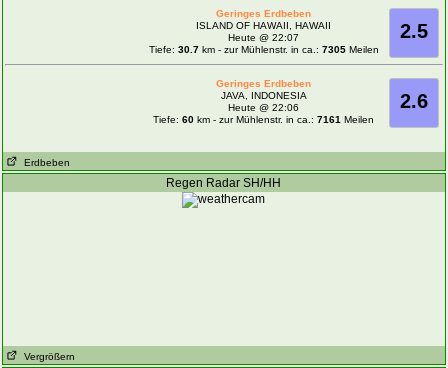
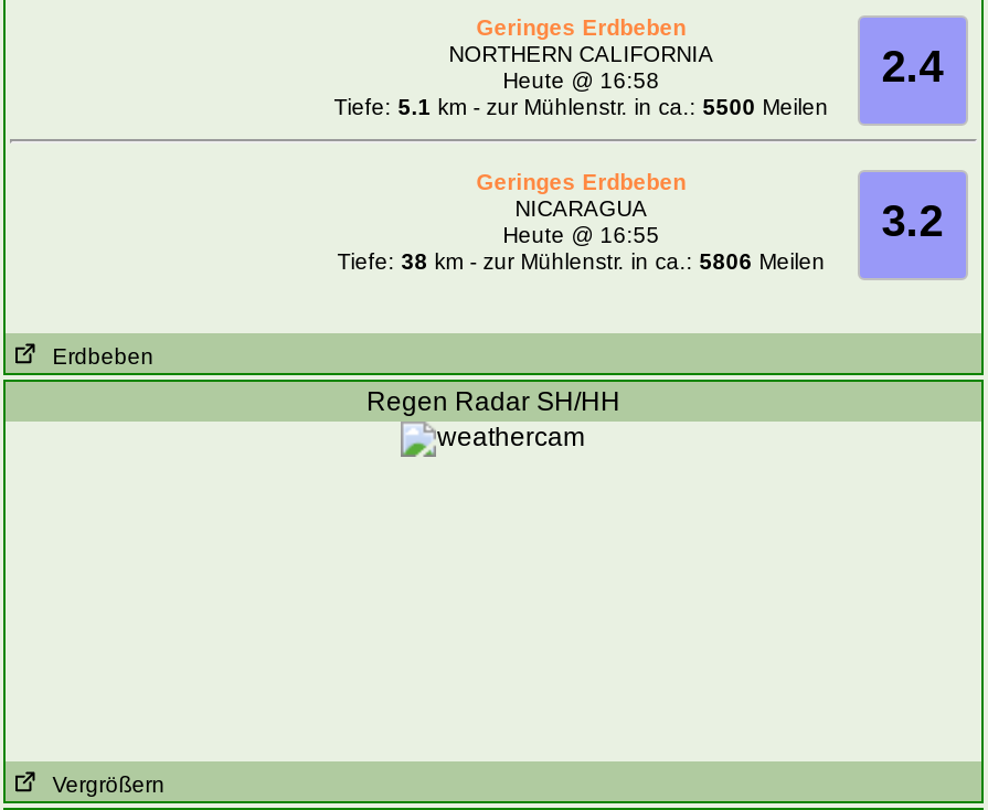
- ISLAND OF HAWAII, HAWAII
- Heute @ 22:07
- Tiefe: 30.7 km - zur Mühlenstr. in ca.: 7305 Meilen
+ NORTHERN CALIFORNIA
+ Heute @ 16:58
+ Tiefe: 5.1 km - zur Mühlenstr. in ca.: 5500 Meilen

- 2.5
+ 2.4

- JAVA, INDONESIA
- Heute @ 22:06
- Tiefe: 60 km - zur Mühlenstr. in ca.: 7161 Meilen
+ NICARAGUA
+ Heute @ 16:55
+ Tiefe: 38 km - zur Mühlenstr. in ca.: 5806 Meilen

- 2.6
+ 3.2
